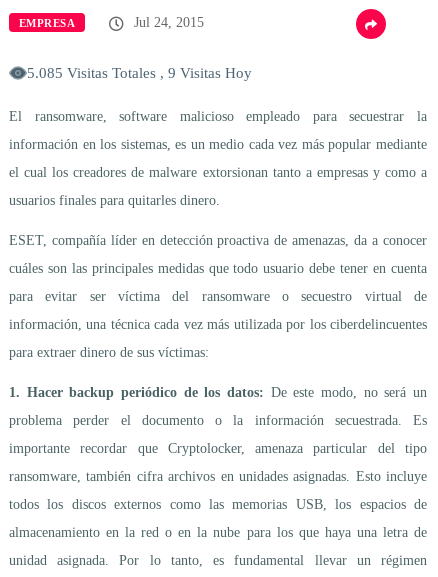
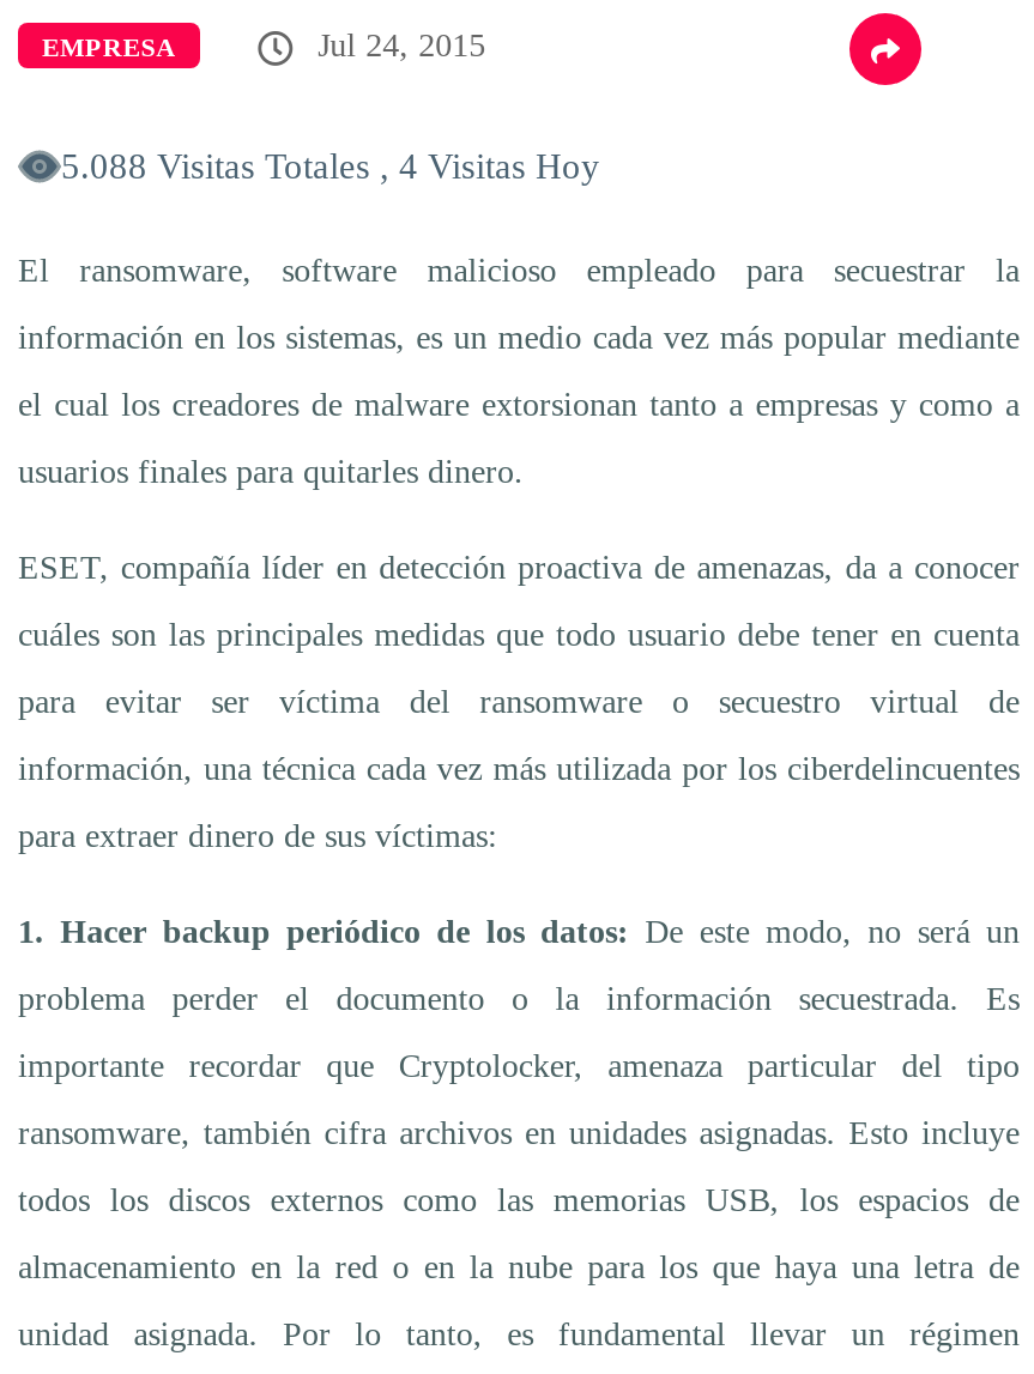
- 5.085 Visitas Totales , 9 Visitas Hoy
+ 5.088 Visitas Totales , 4 Visitas Hoy
